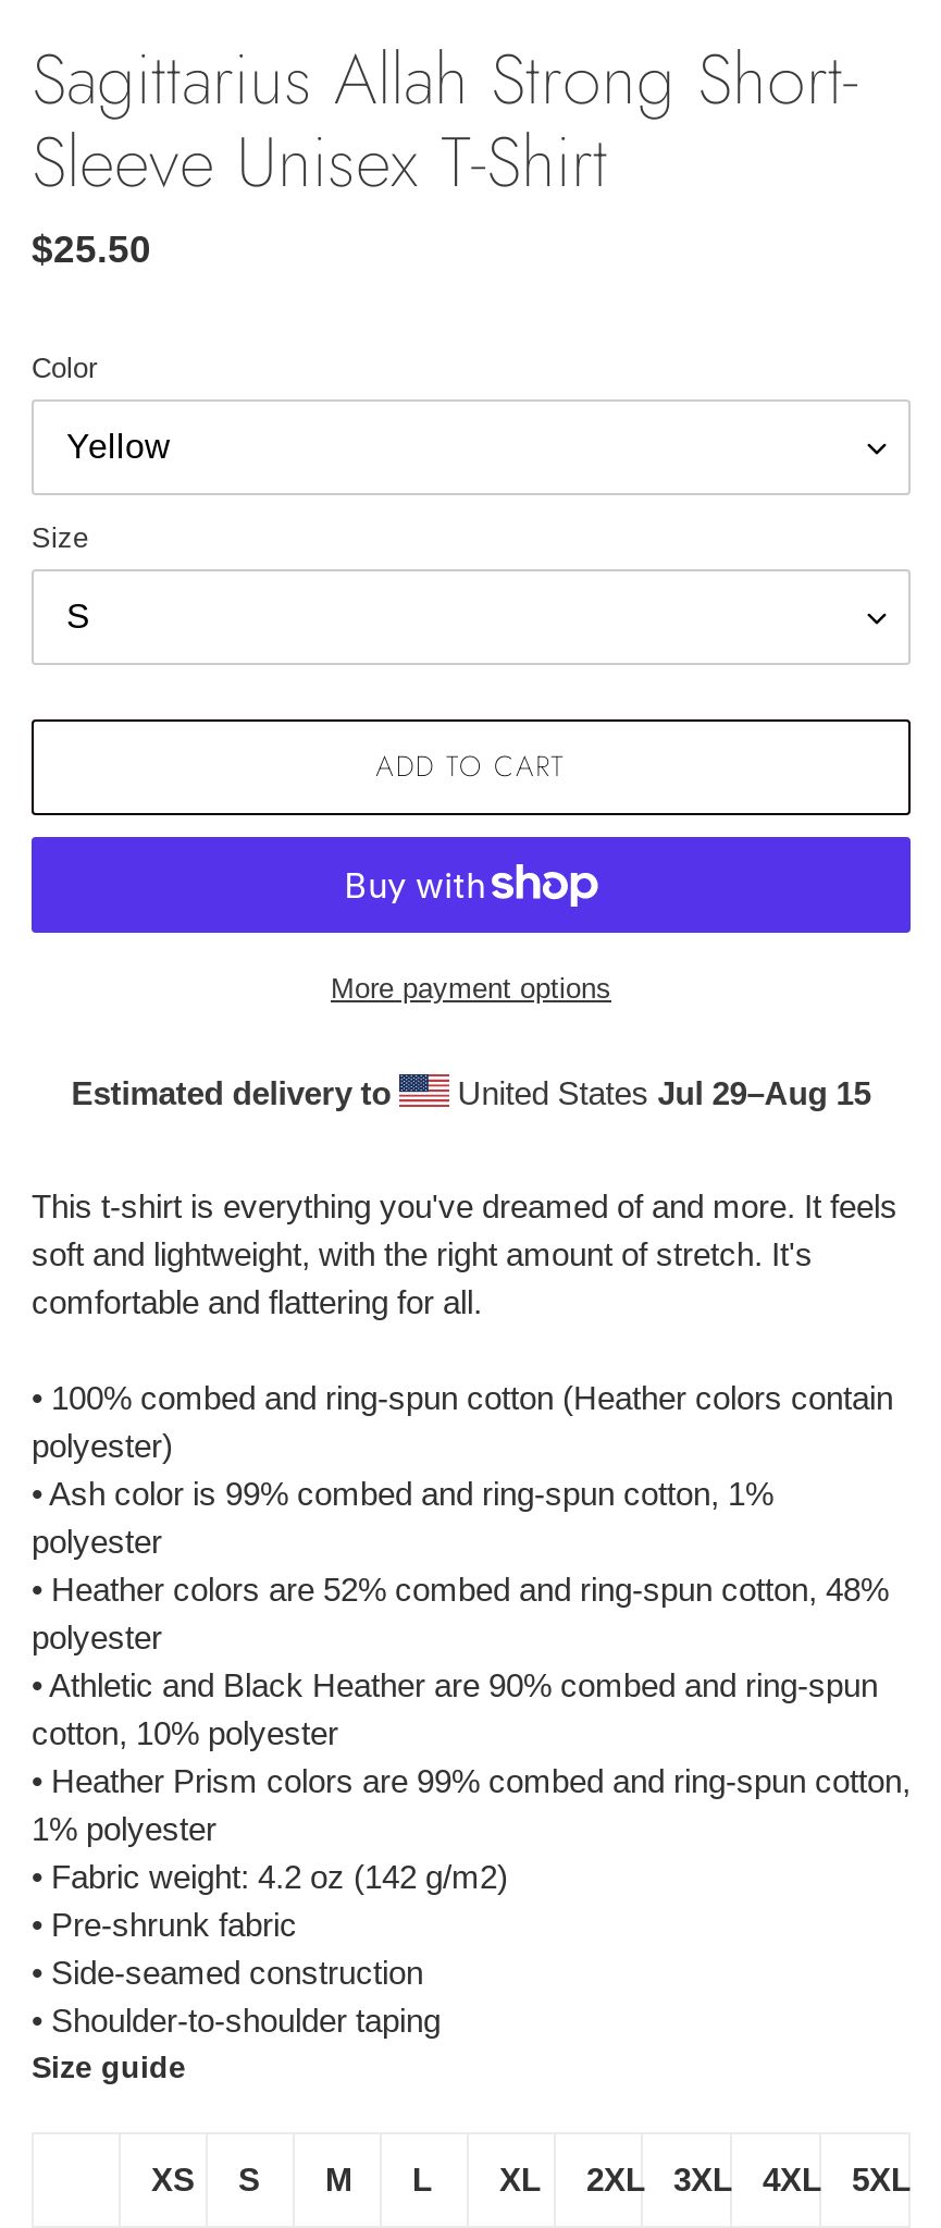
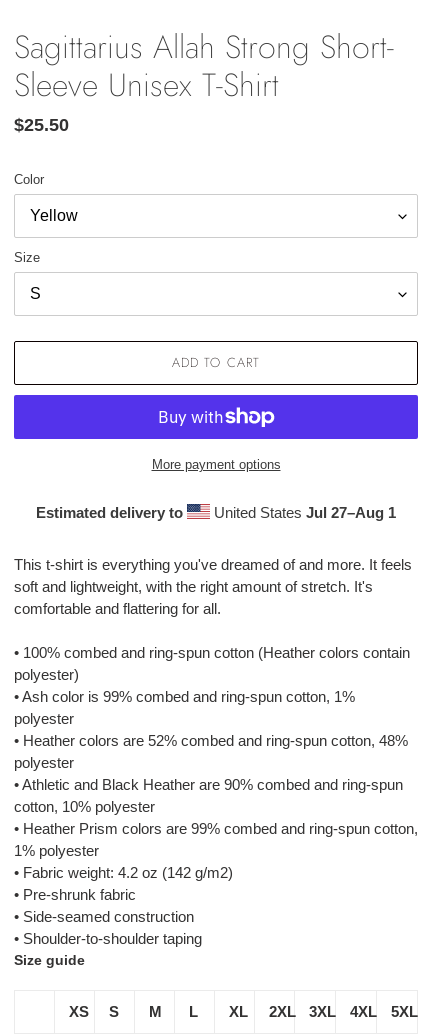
- United States Jul 29–Aug 15
+ United States Jul 27–Aug 1
